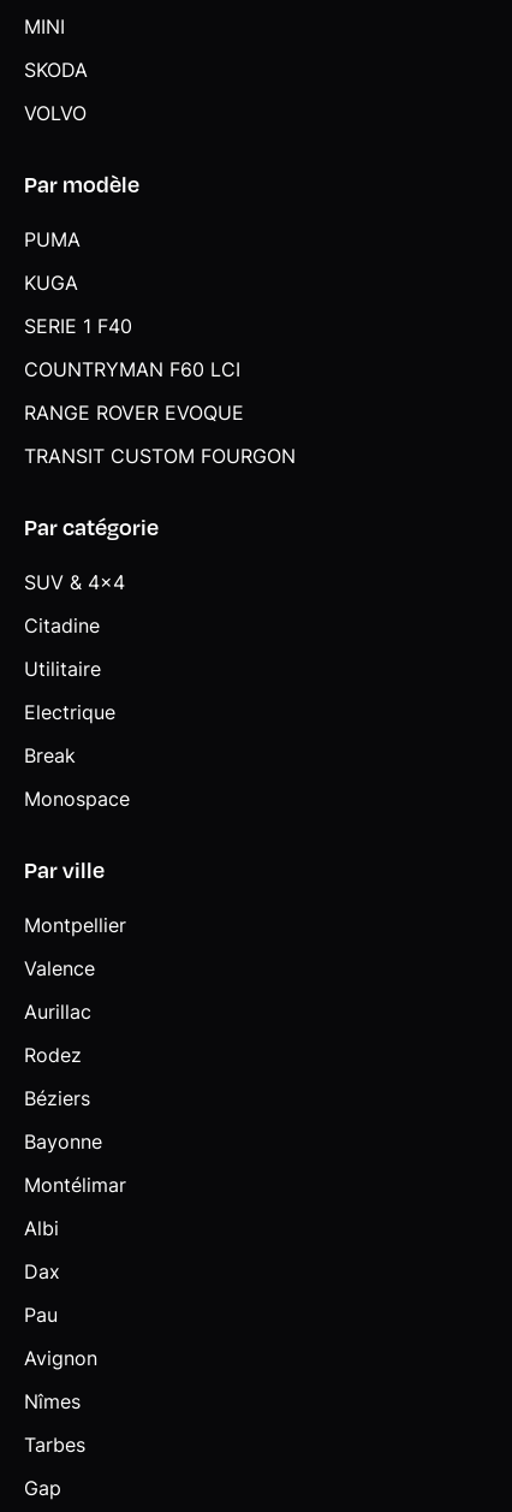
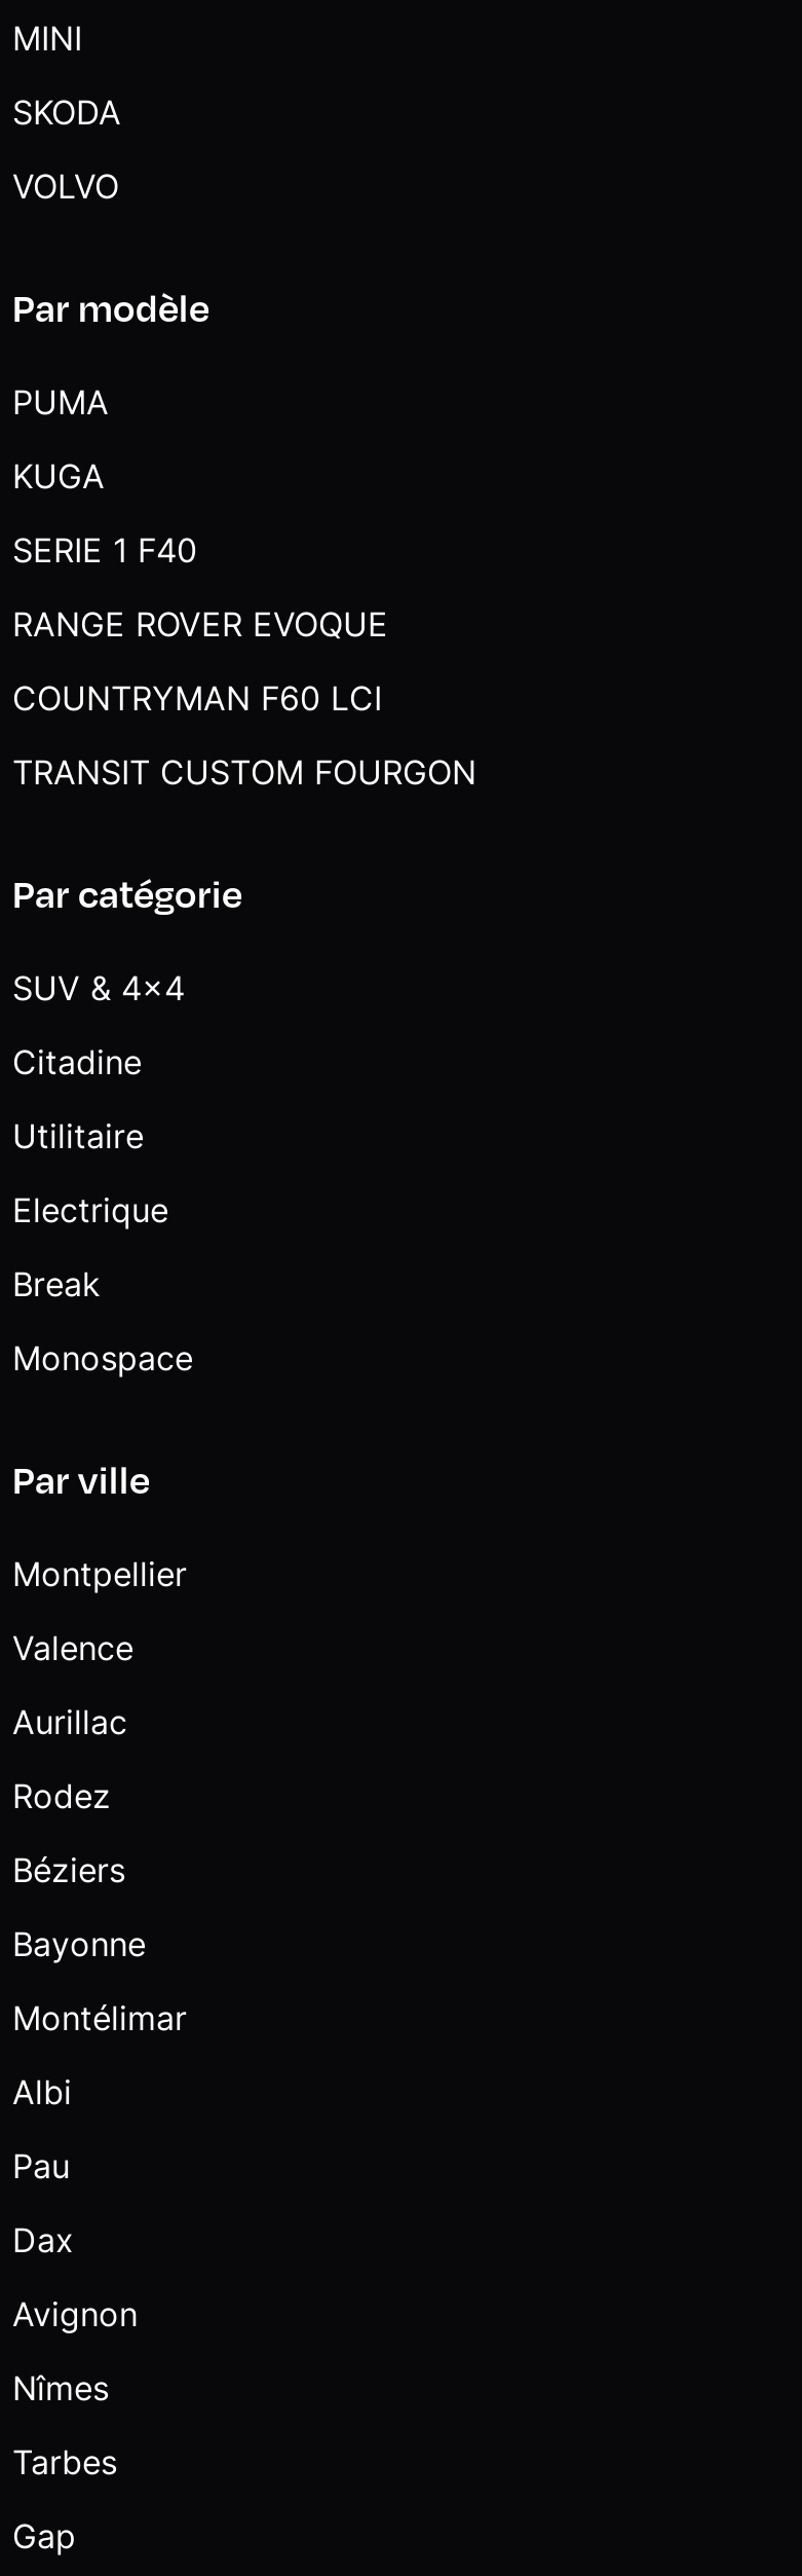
moved down: COUNTRYMAN F60 LCI

moved up: RANGE ROVER EVOQUE

moved down: Dax

moved up: Pau
